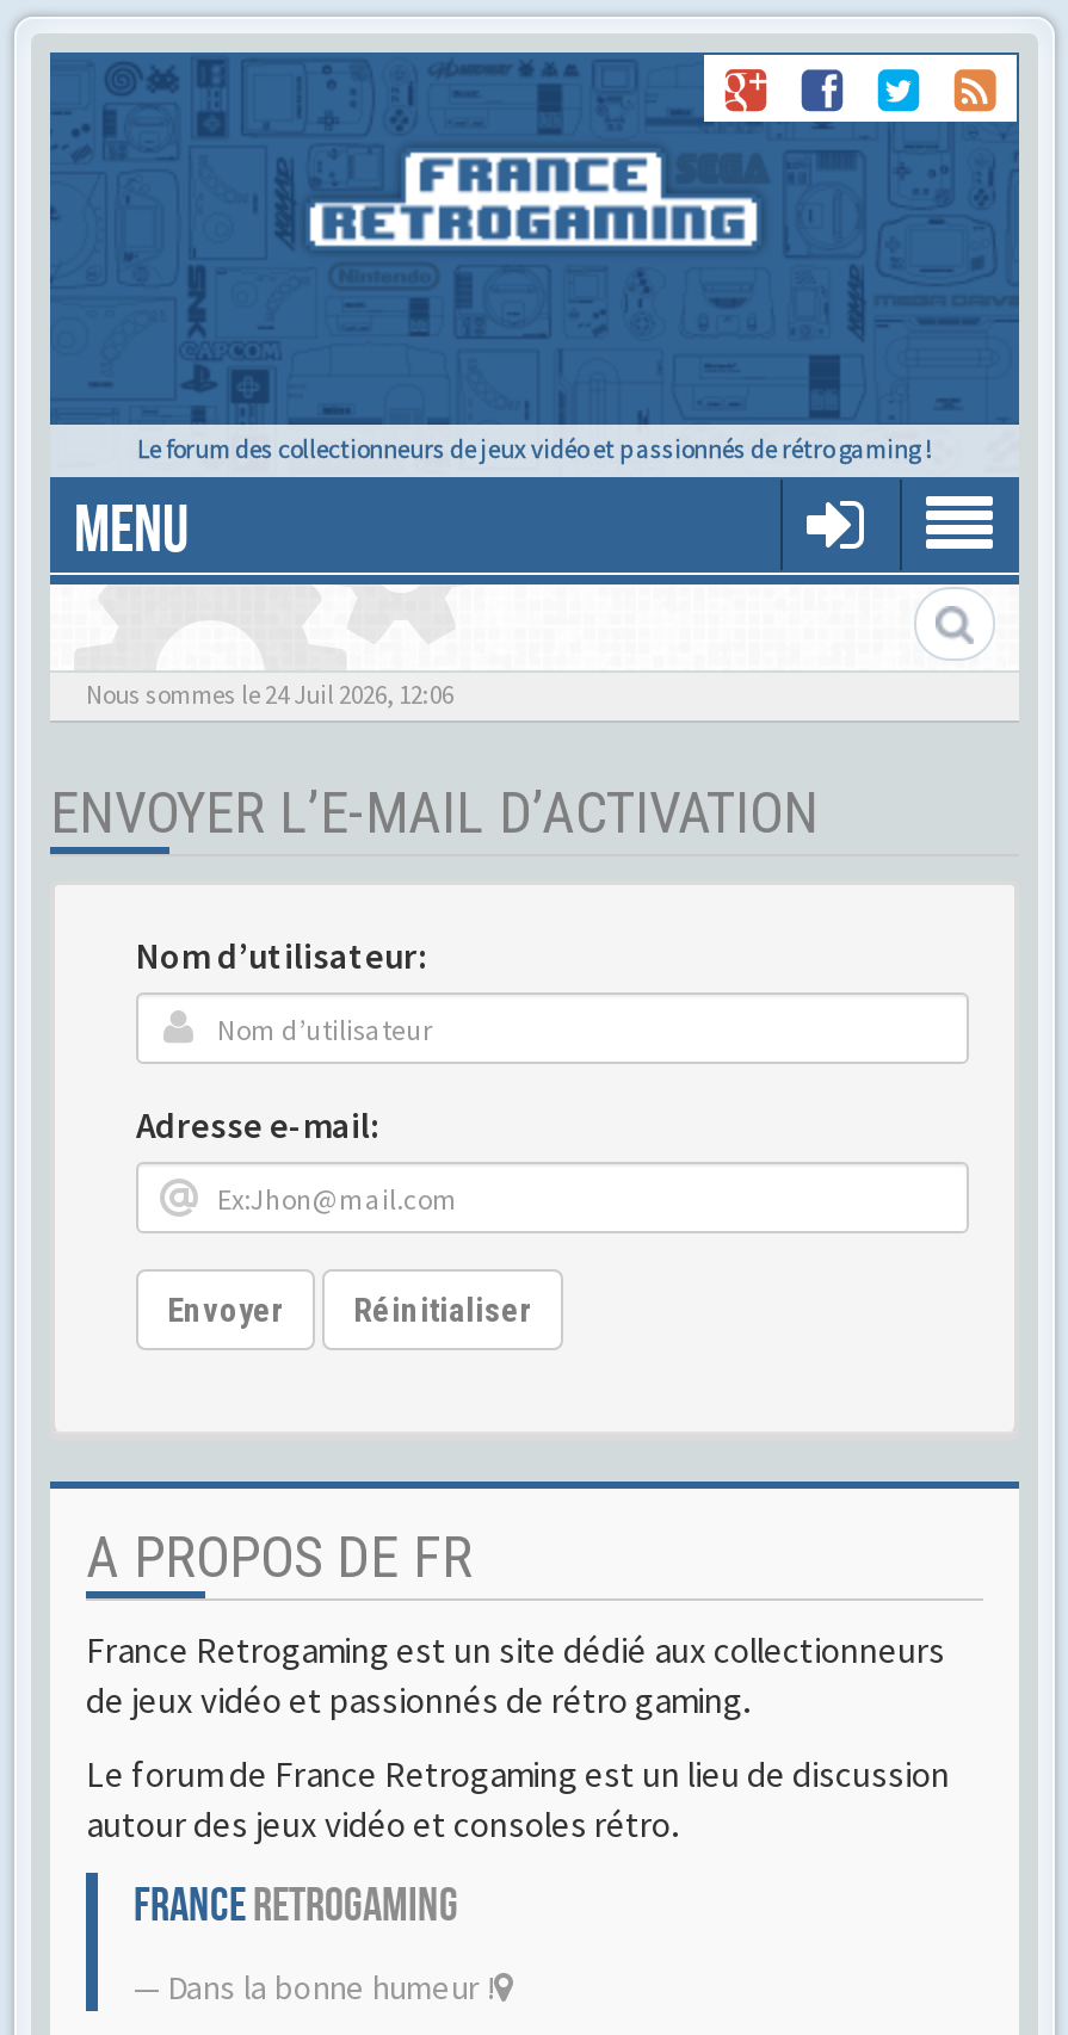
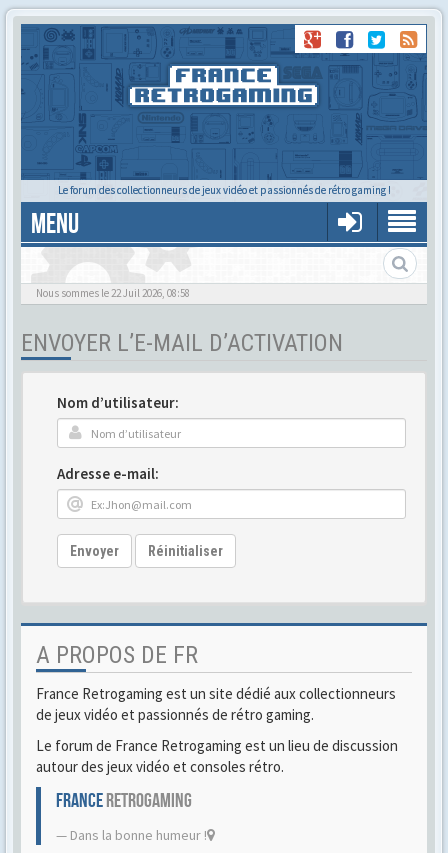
- Nous sommes le 24 Juil 2026, 12:06
+ Nous sommes le 22 Juil 2026, 08:58
